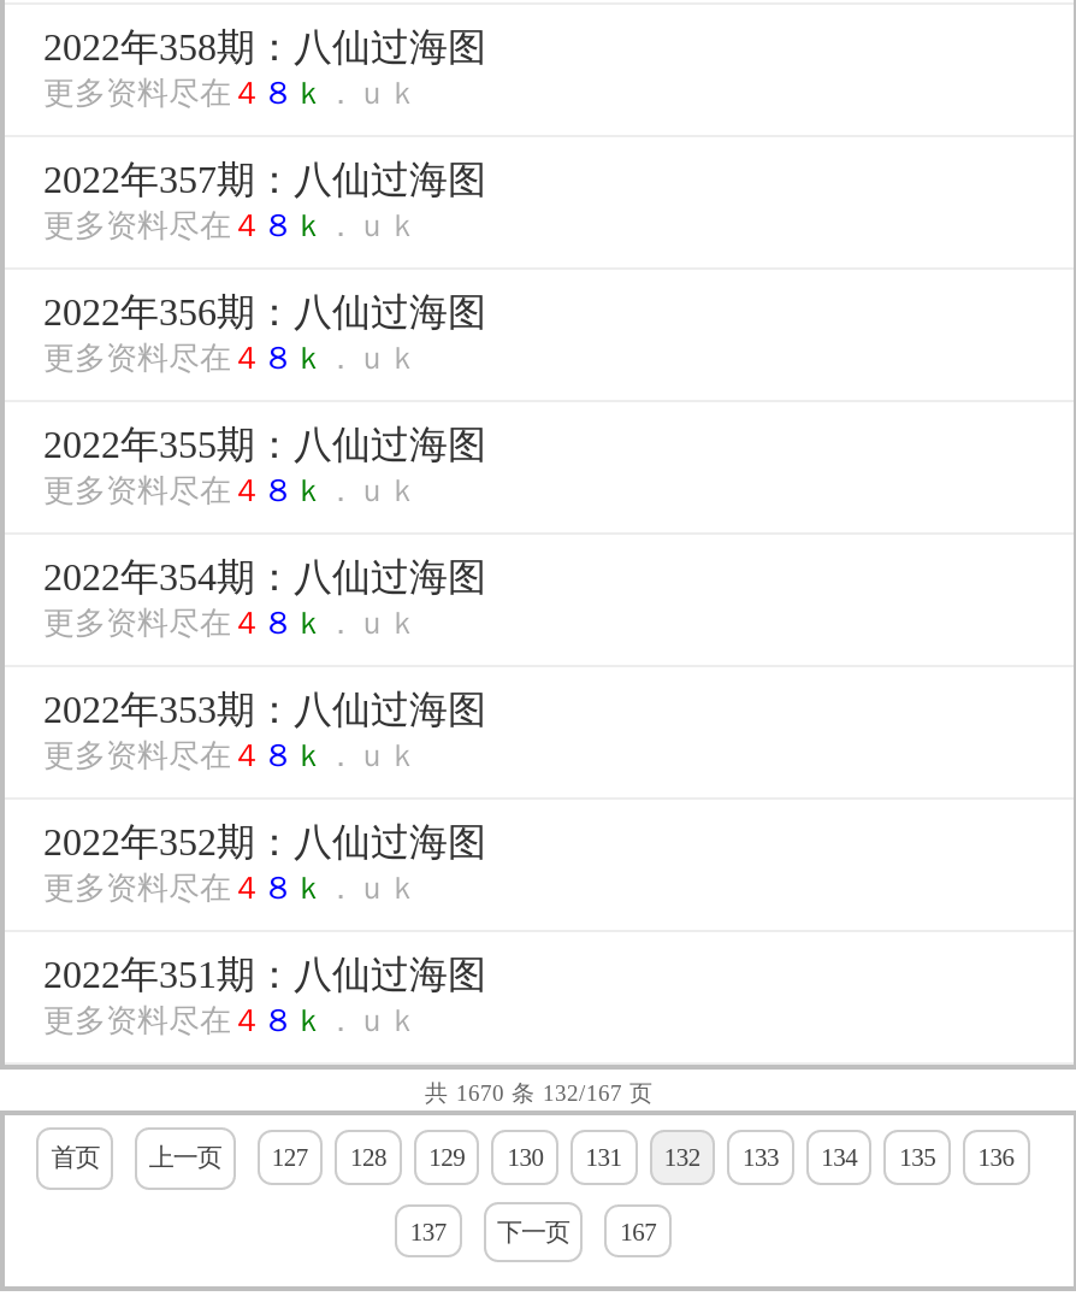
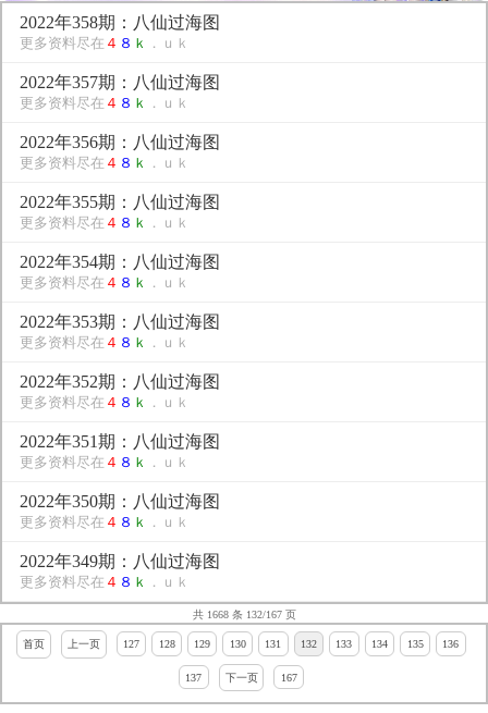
- 共 1670 条 132/167 页
+ 2022年350期：八仙过海图
+ 更多资料尽在４８ｋ．ｕｋ
+ 2022年349期：八仙过海图
+ 更多资料尽在４８ｋ．ｕｋ
+ 共 1668 条 132/167 页
